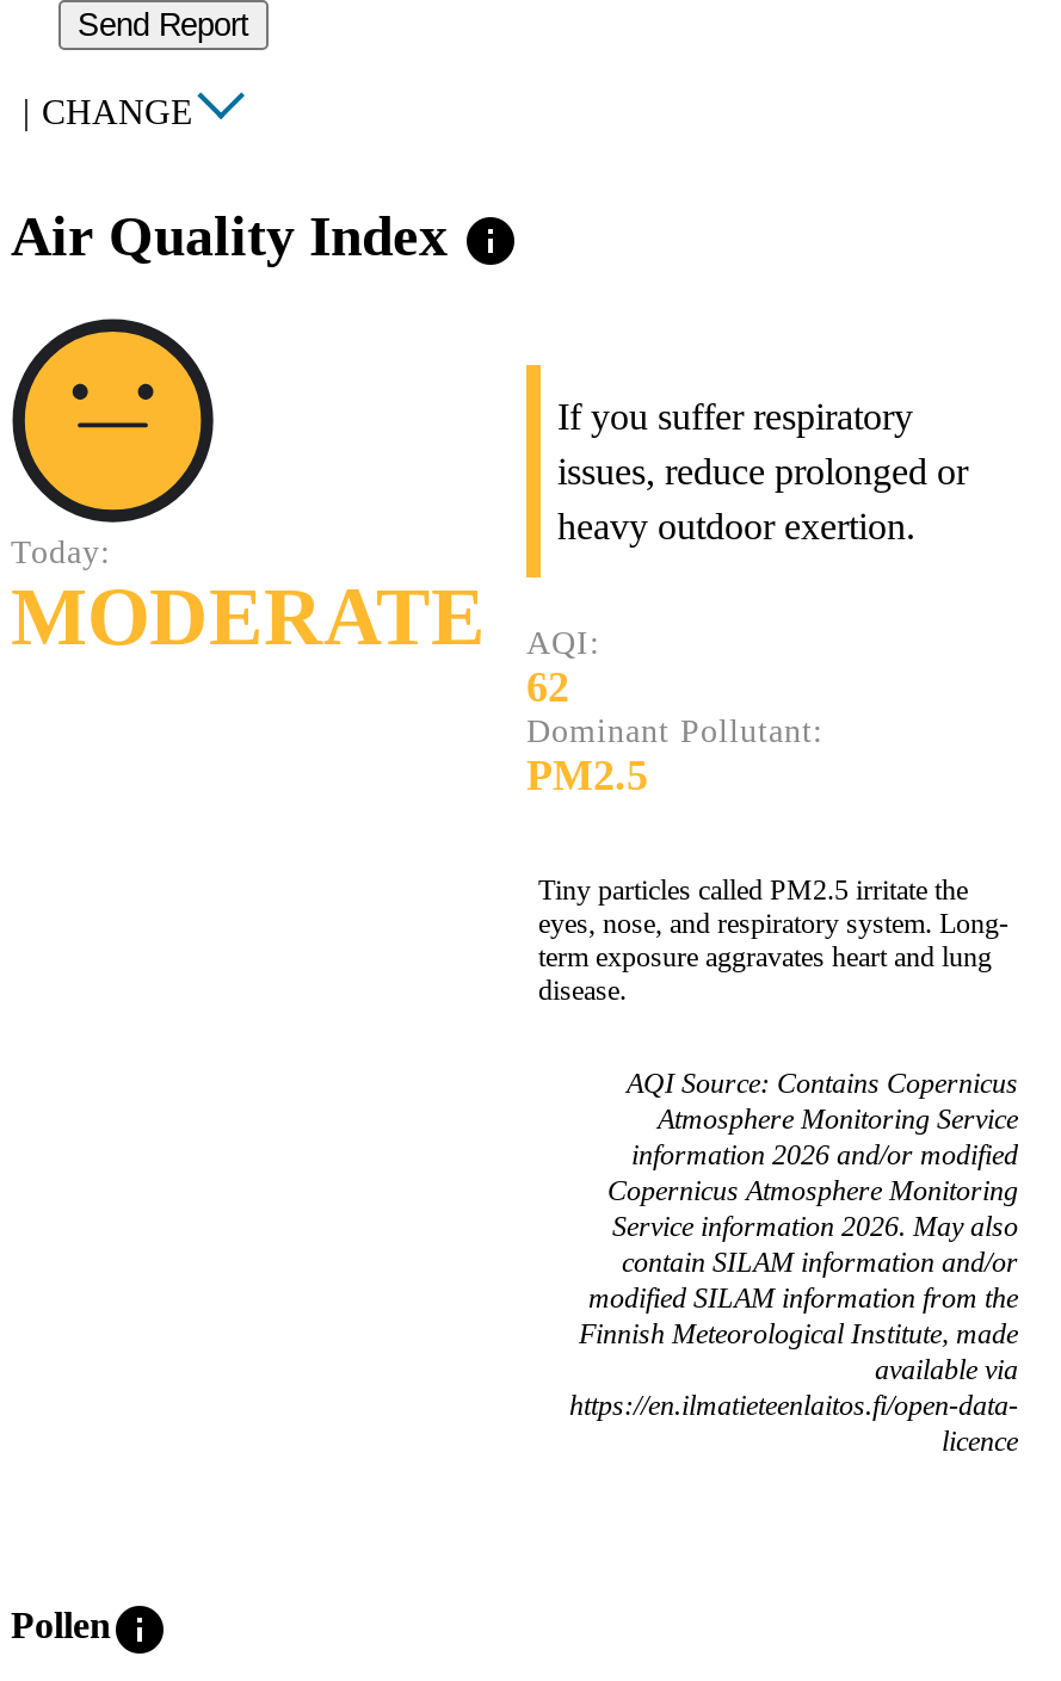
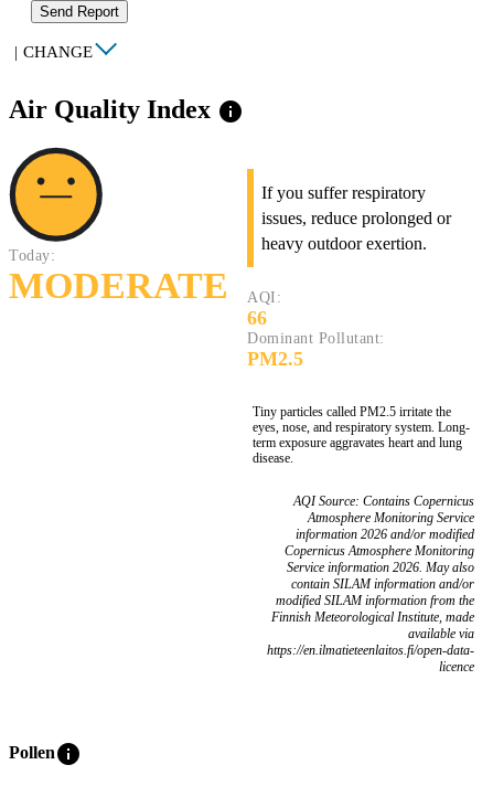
- 62
+ 66
